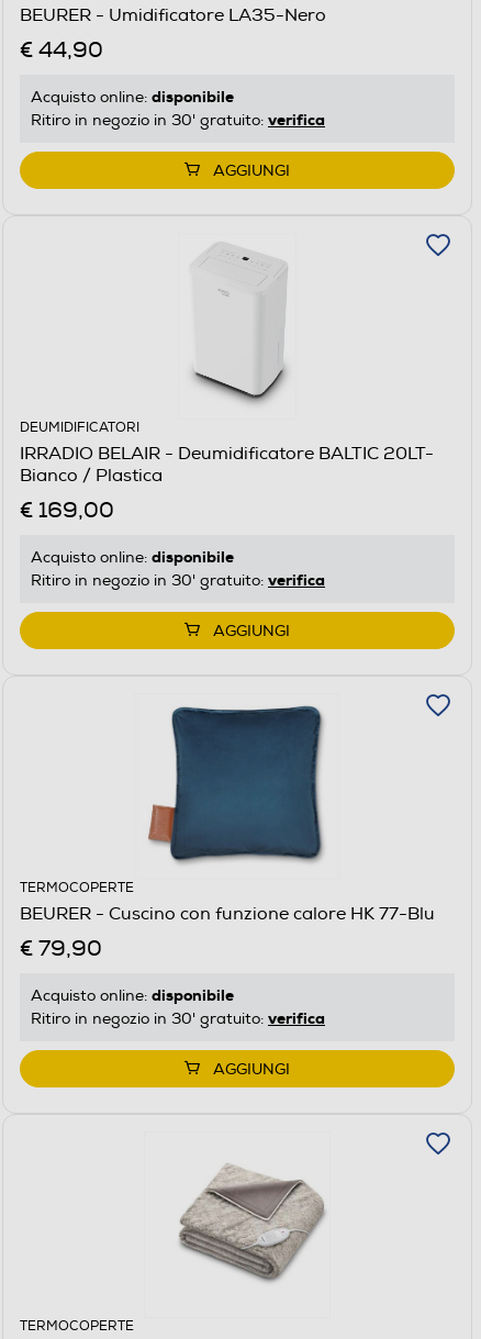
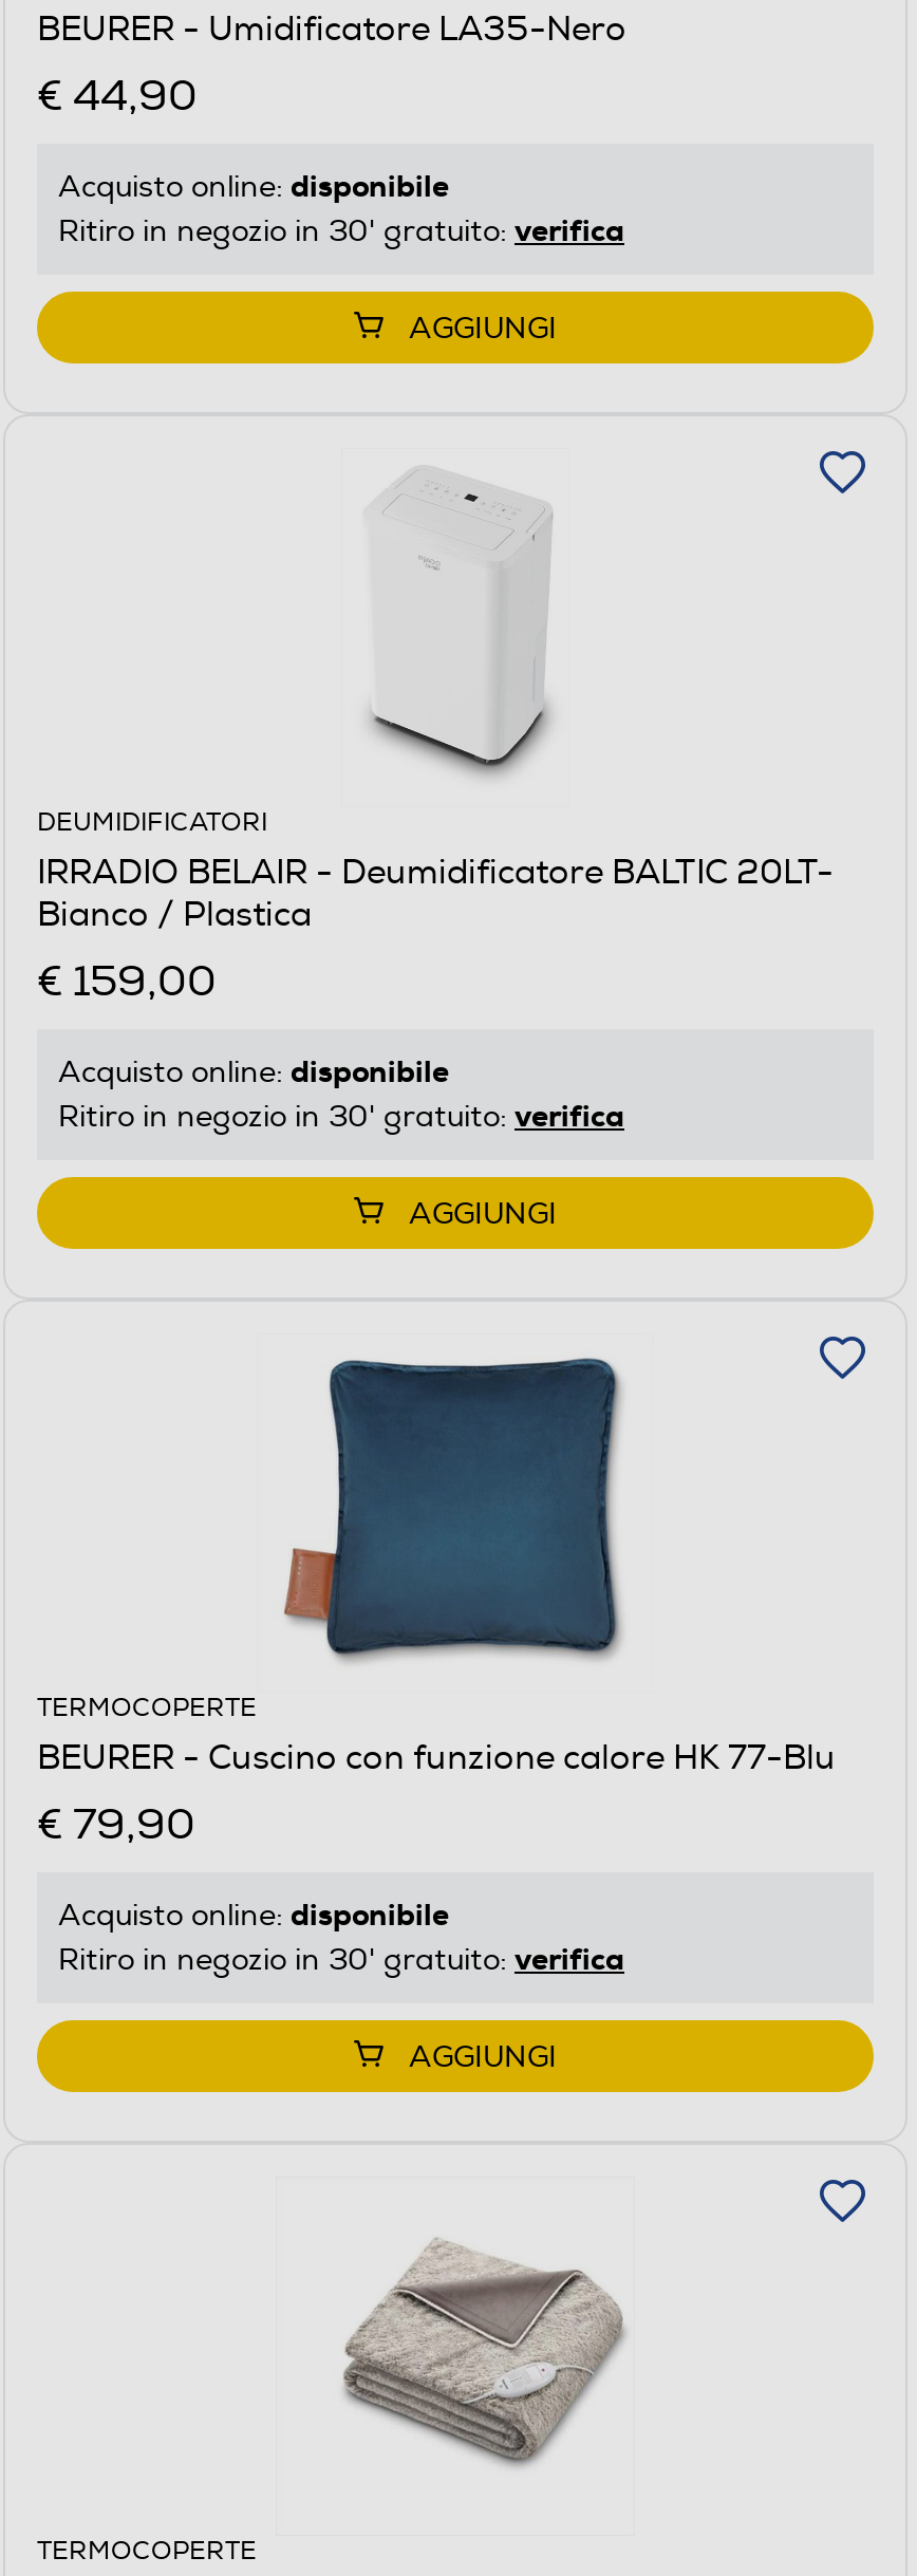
- € 169,00
+ € 159,00
